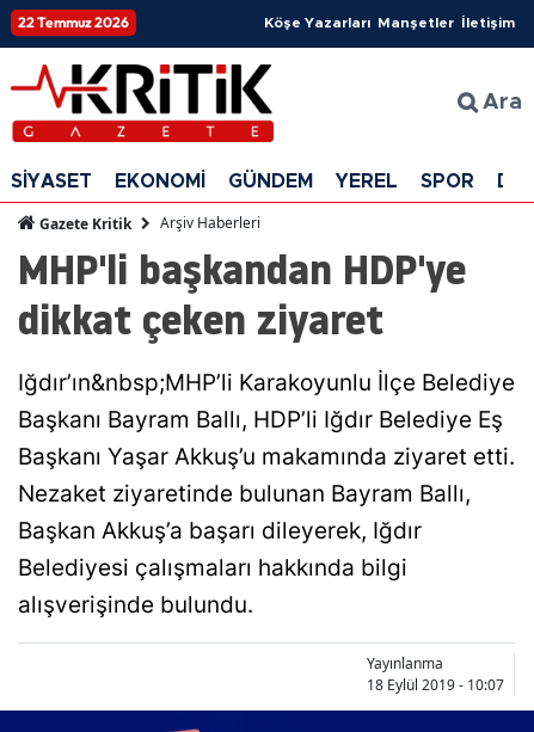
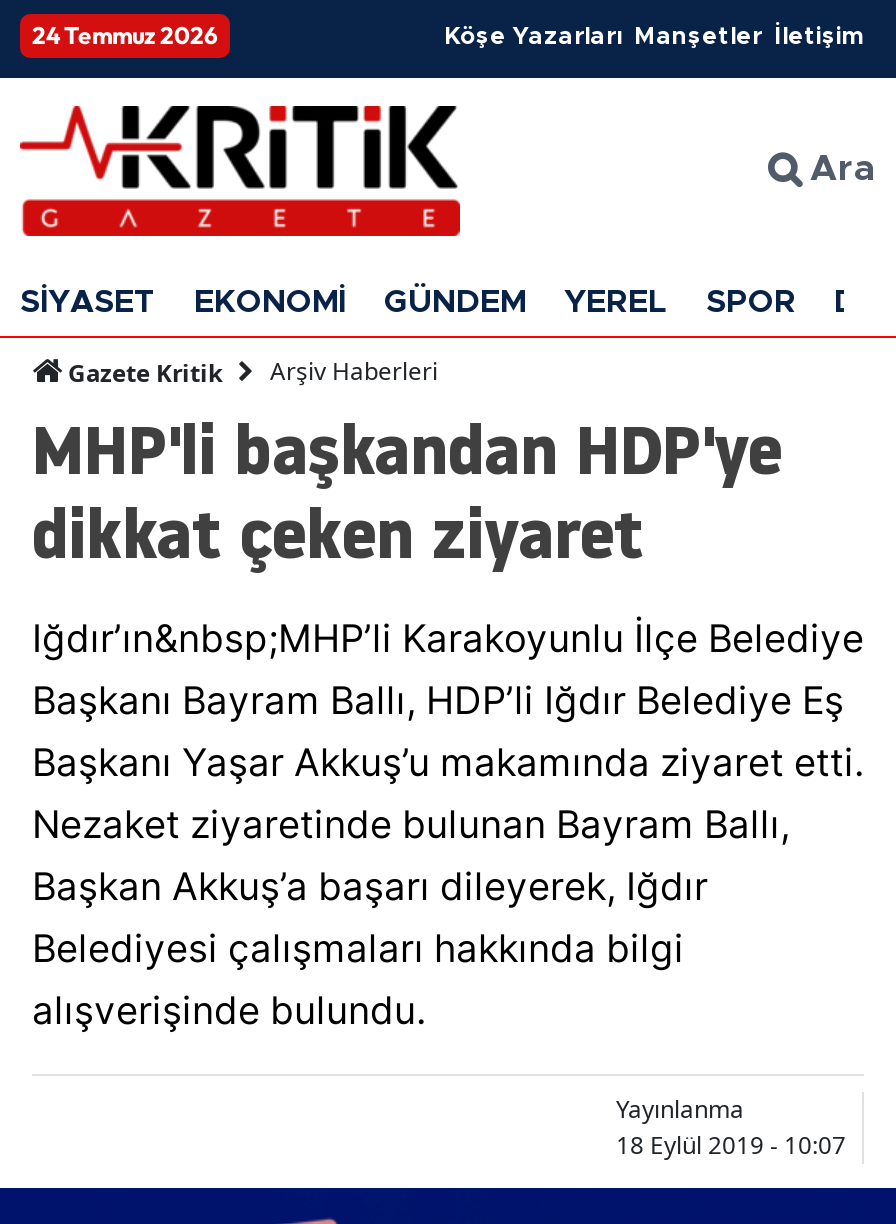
- 22 Temmuz 2026
+ 24 Temmuz 2026
